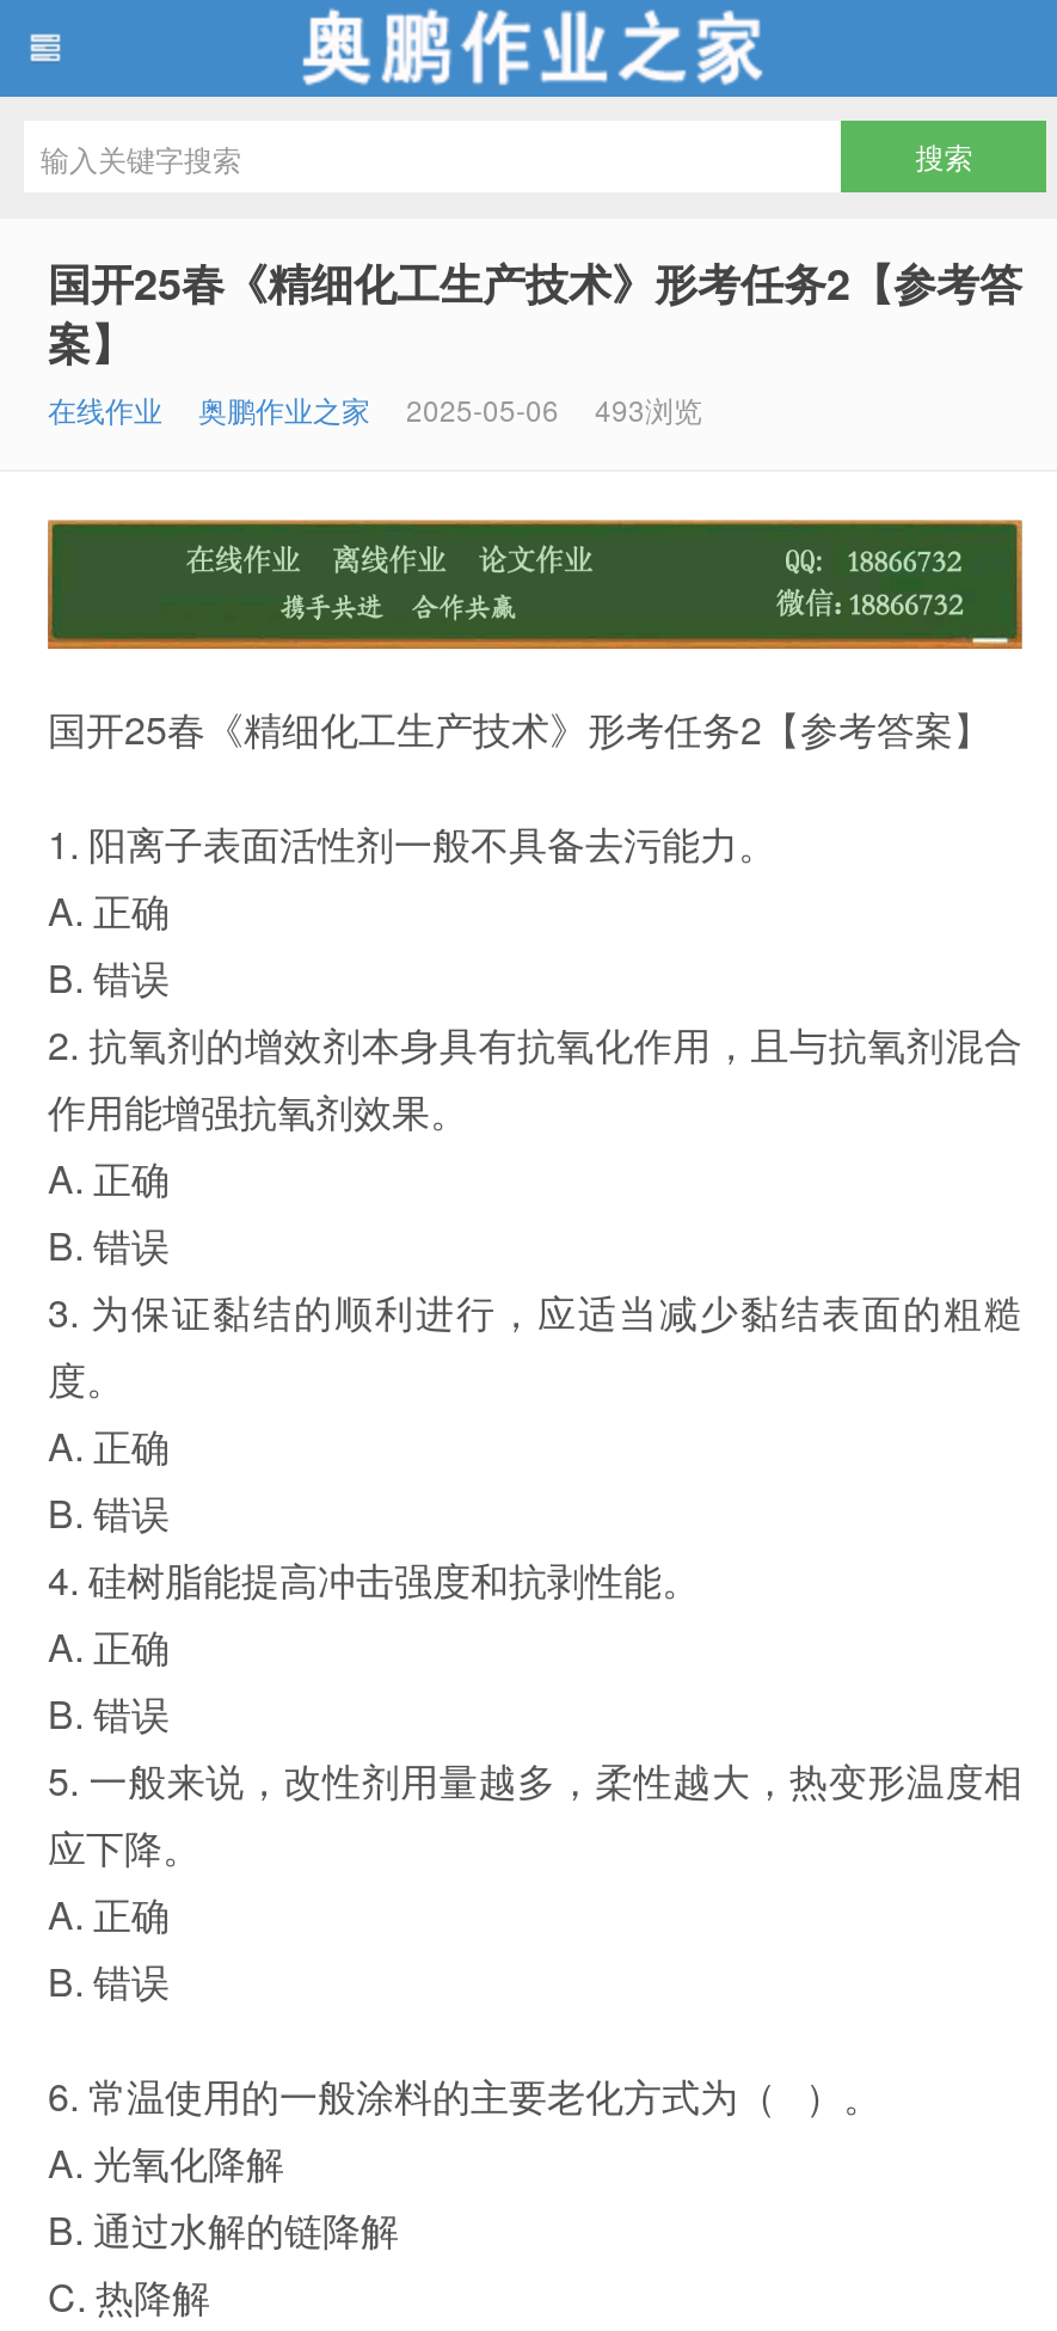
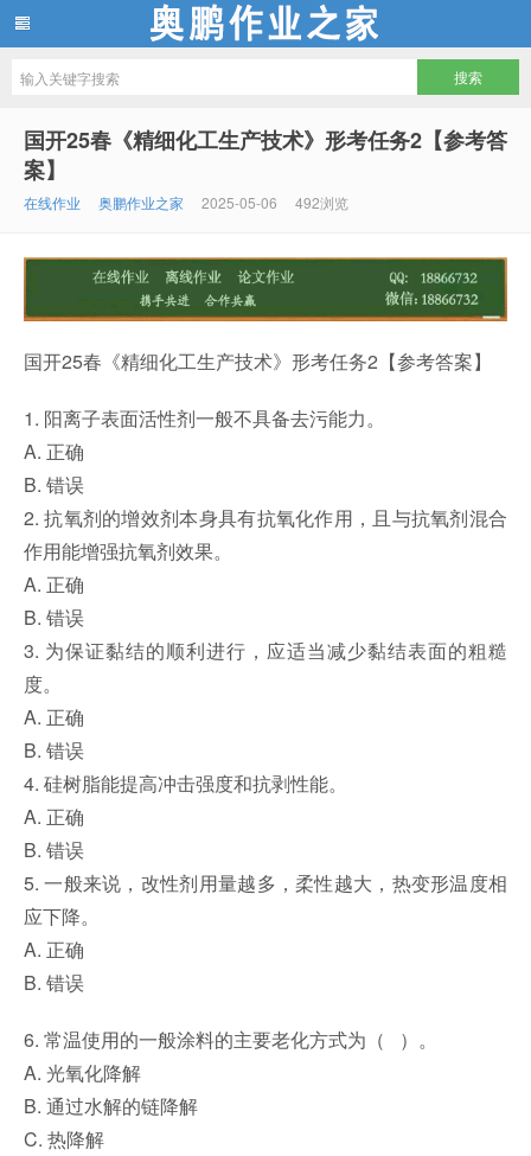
- 在线作业 奥鹏作业之家 2025-05-06 493浏览
+ 在线作业 奥鹏作业之家 2025-05-06 492浏览
